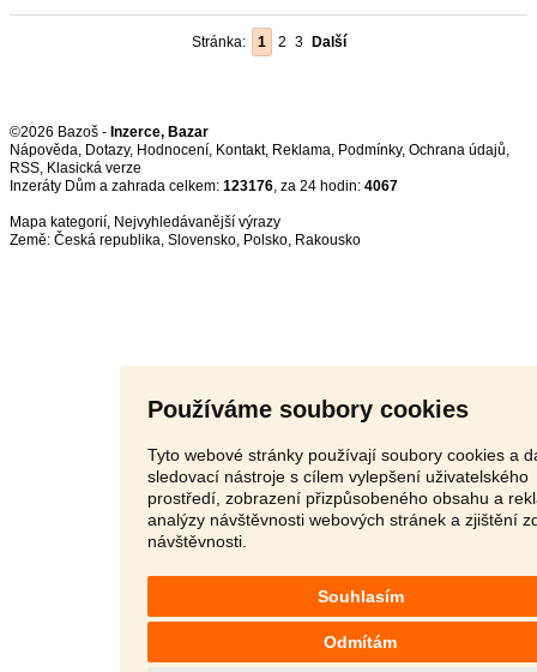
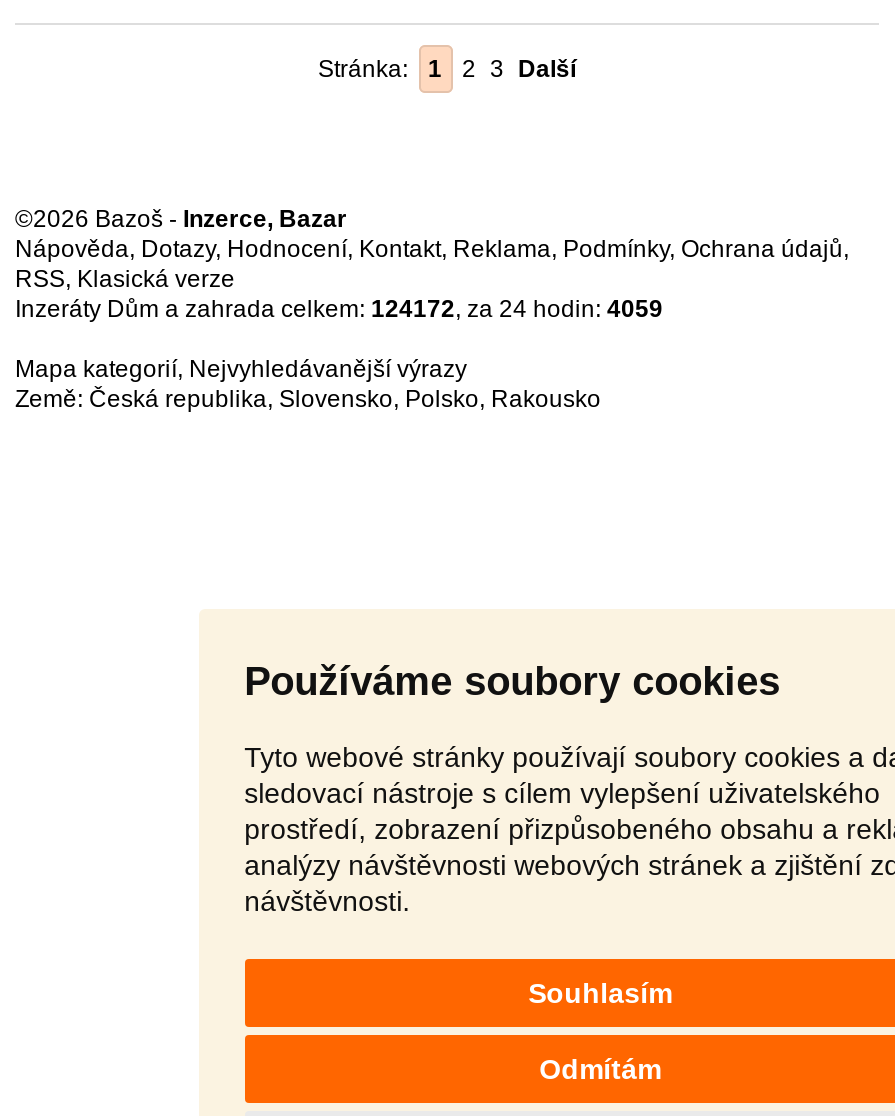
- Inzeráty Dům a zahrada celkem: 123176, za 24 hodin: 4067
+ Inzeráty Dům a zahrada celkem: 124172, za 24 hodin: 4059
